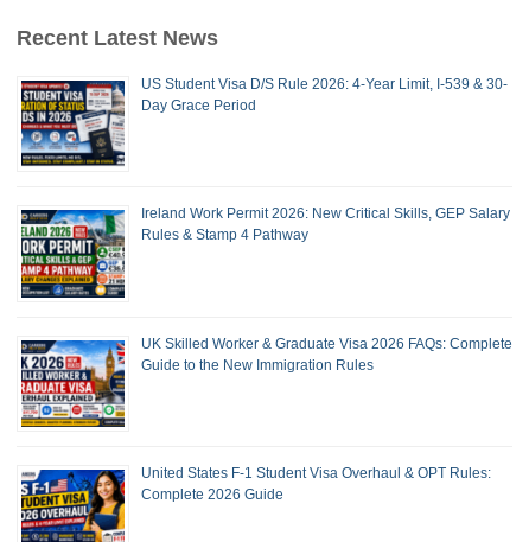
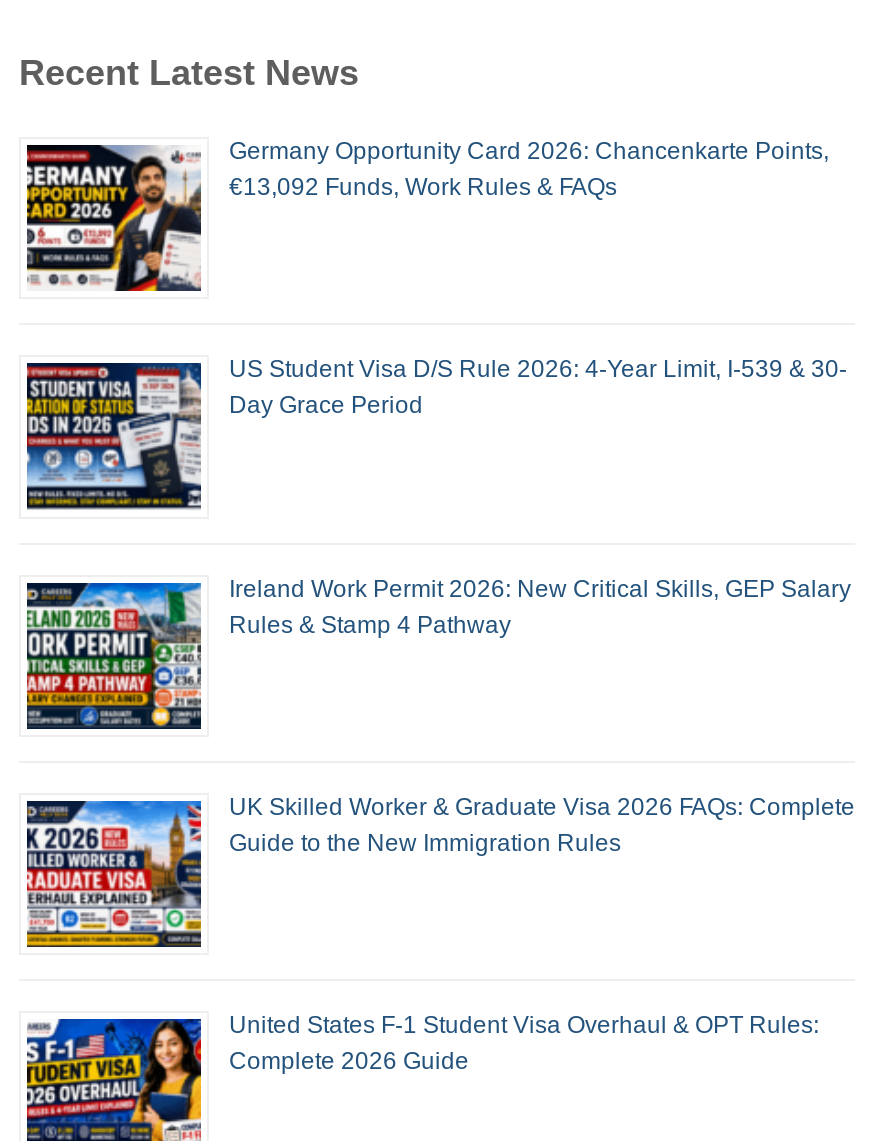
+ [image]
+ Germany Opportunity Card 2026: Chancenkarte Points,
+ €13,092 Funds, Work Rules & FAQs
